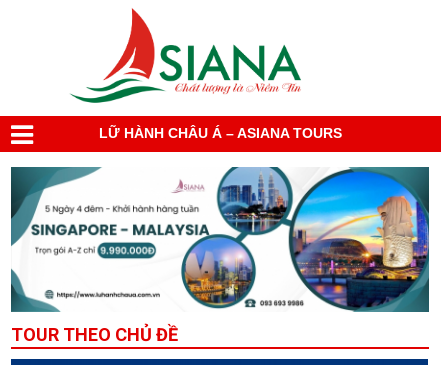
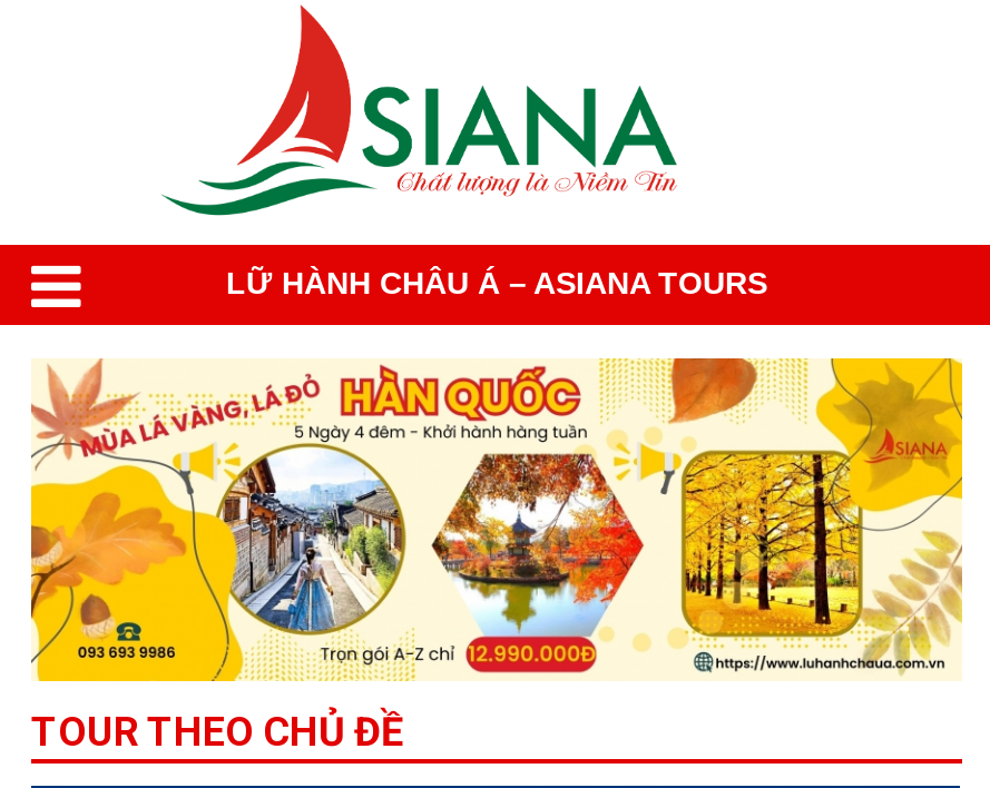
- [image]
+ [image]
